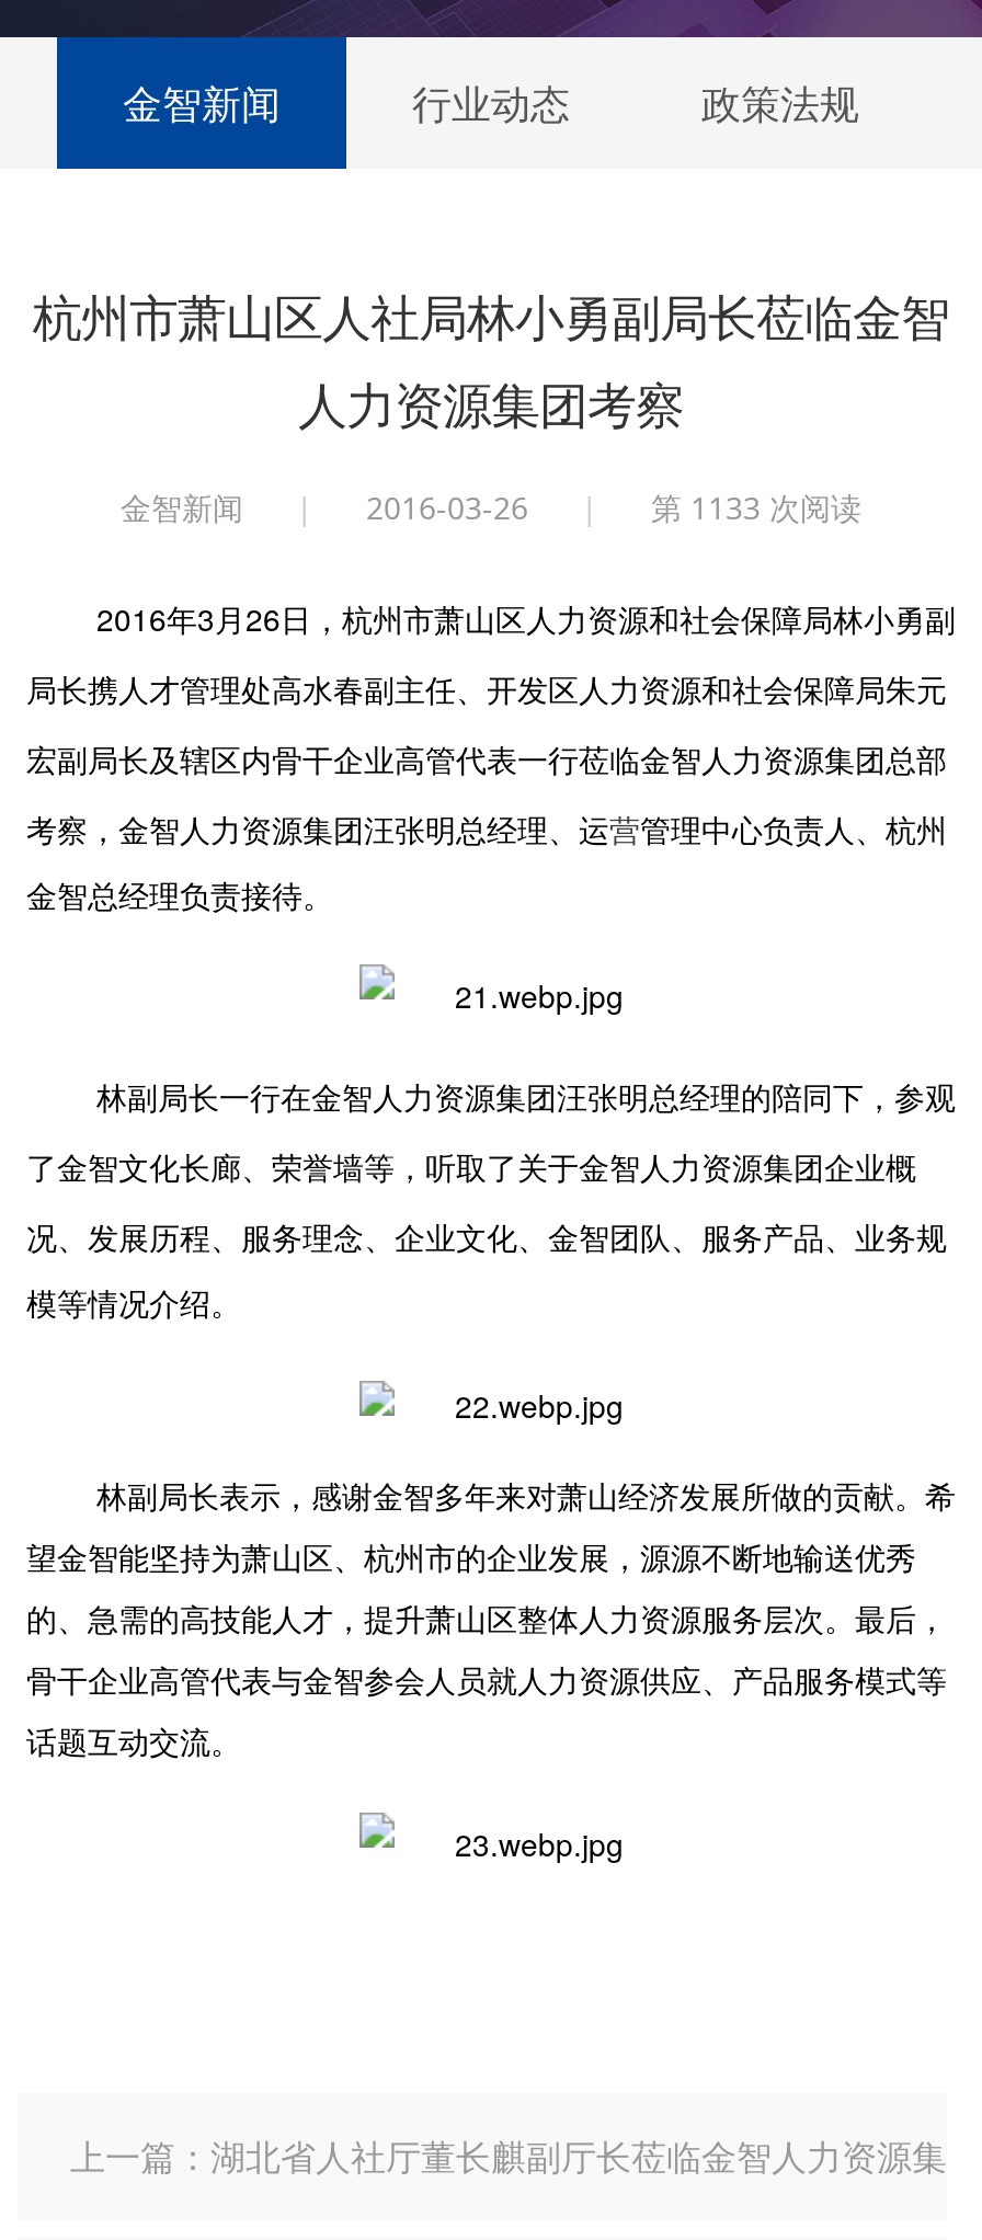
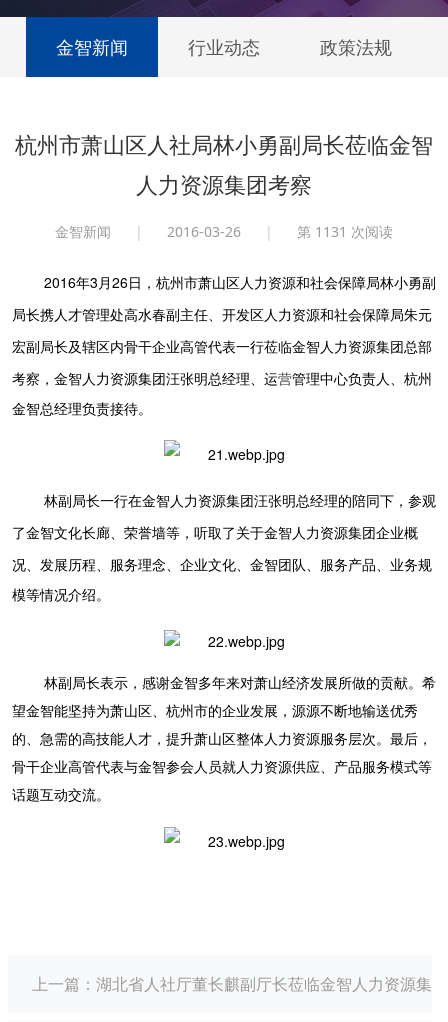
- 第1133 次阅读
+ 第1131 次阅读
